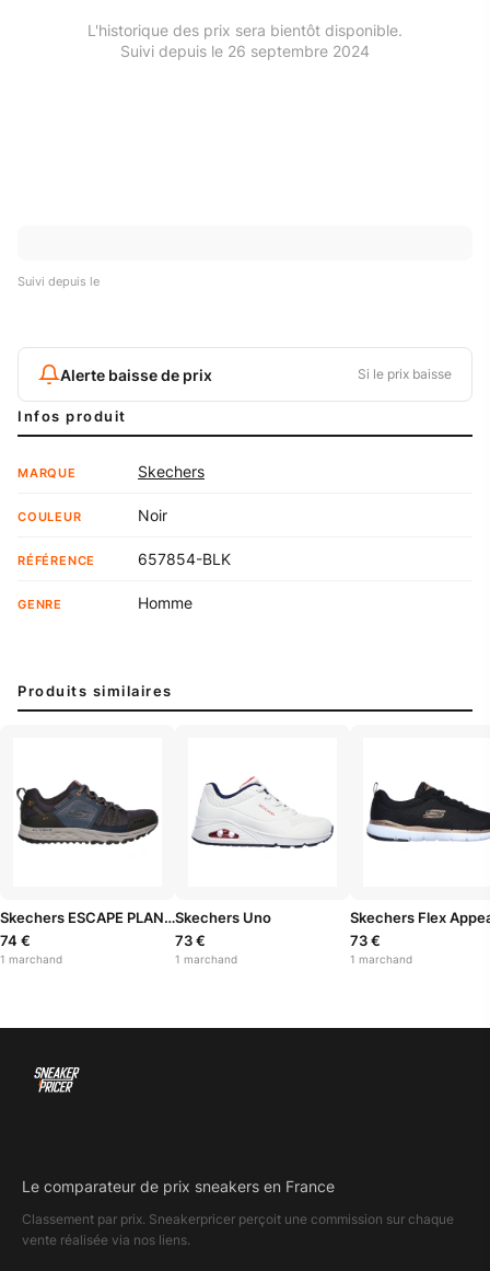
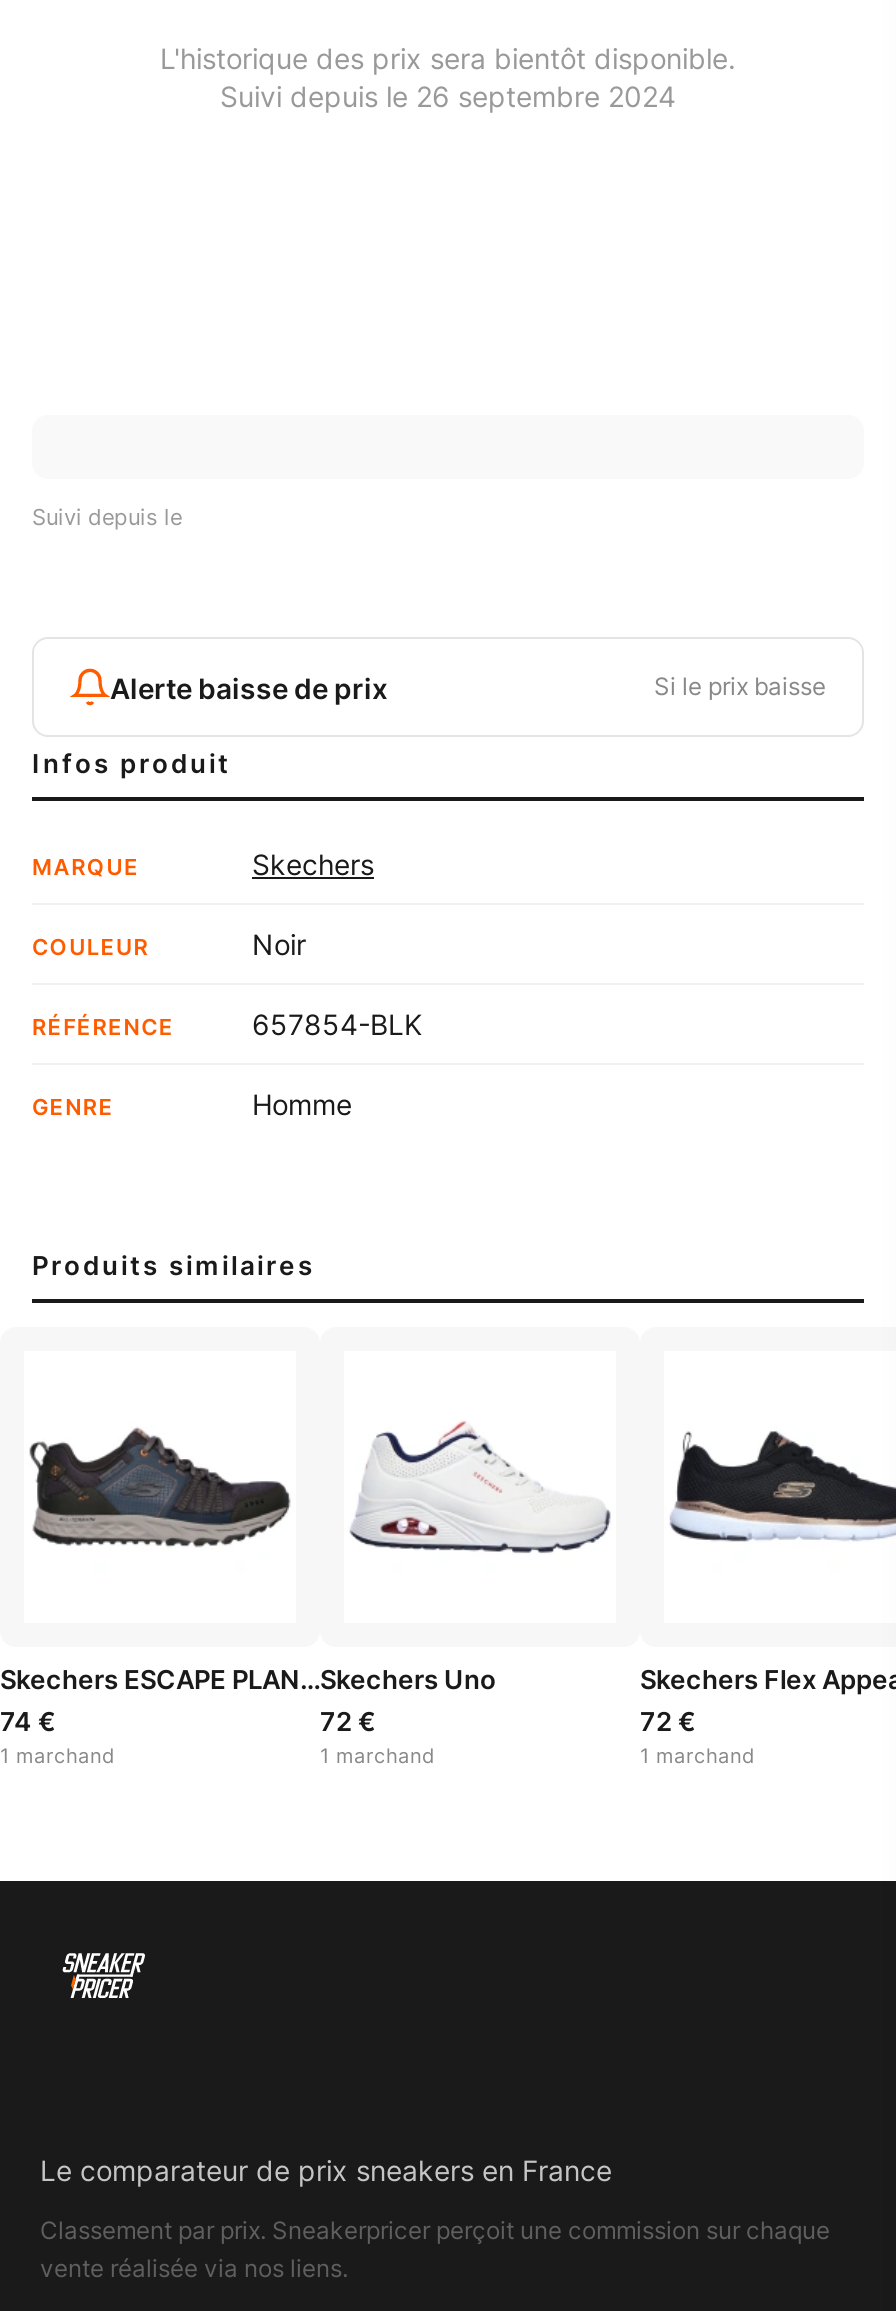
- 73 €
+ 72 €

- 73 €
+ 72 €
